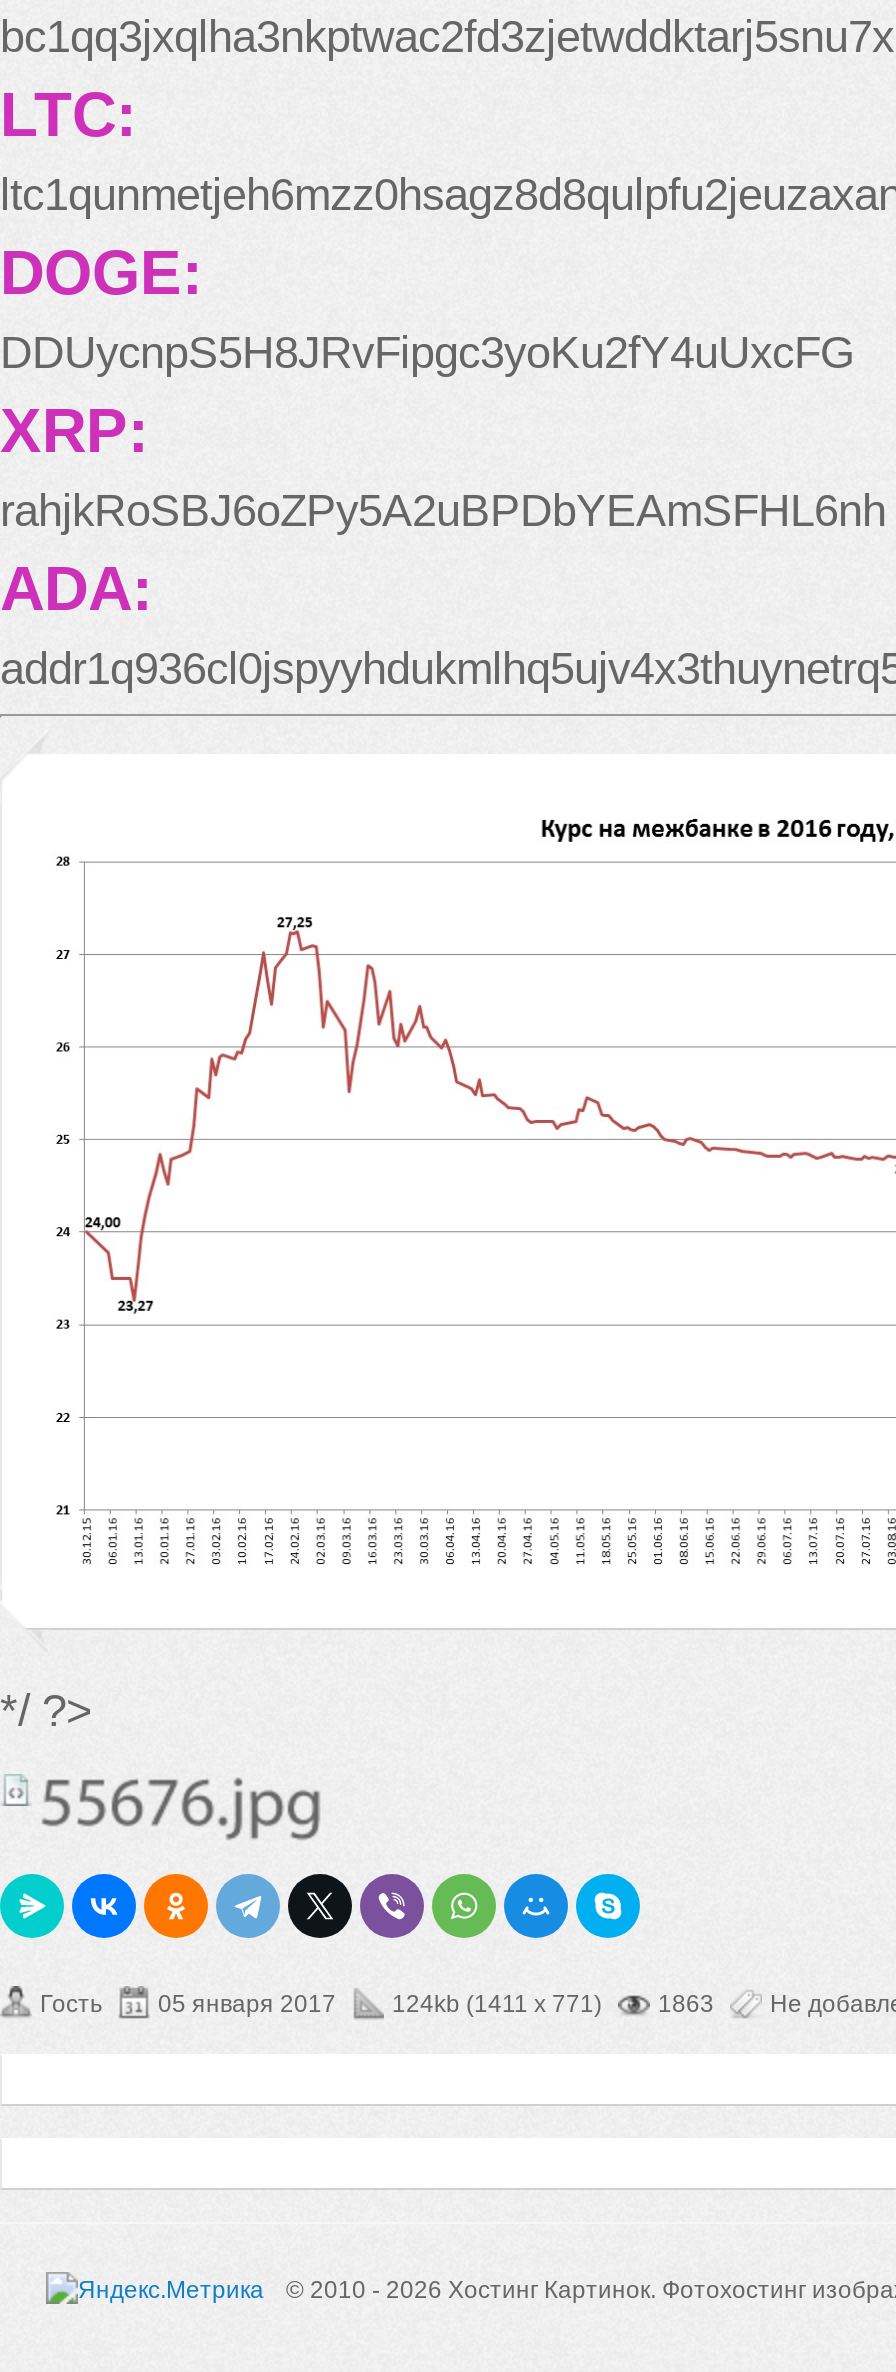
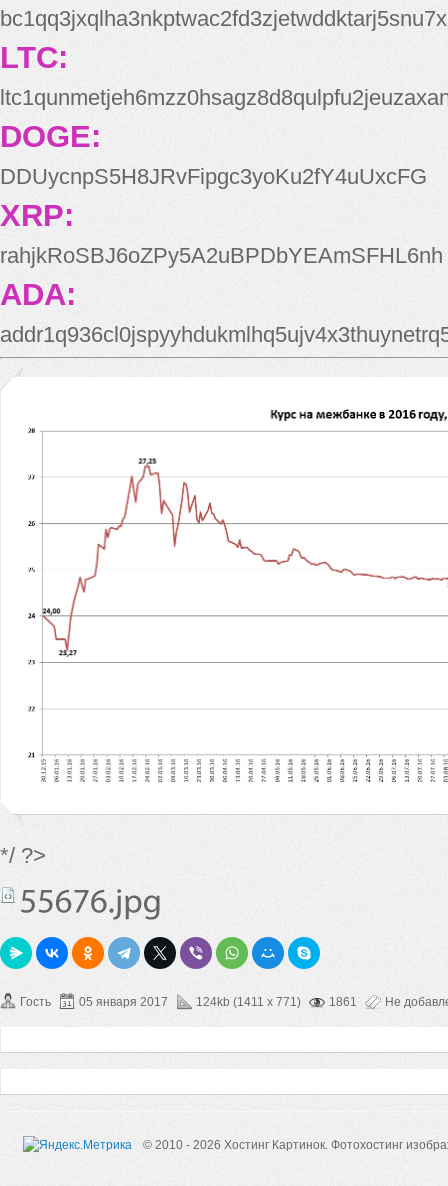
- 1863
+ 1861
